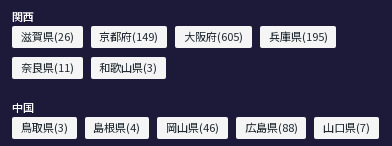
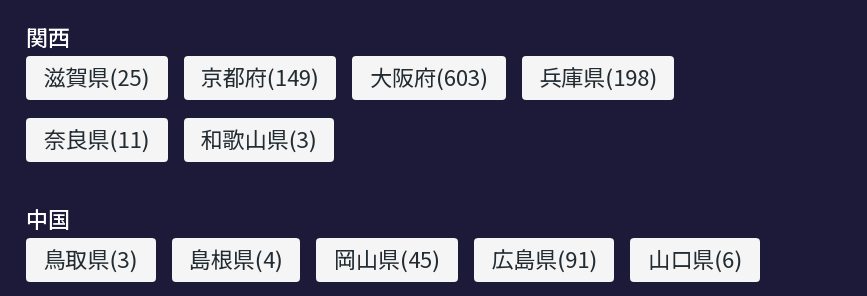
- 滋賀県(26)
+ 滋賀県(25)

- 大阪府(605)
+ 大阪府(603)

- 兵庫県(195)
+ 兵庫県(198)

- 岡山県(46)
+ 岡山県(45)

- 広島県(88)
+ 広島県(91)

- 山口県(7)
+ 山口県(6)
